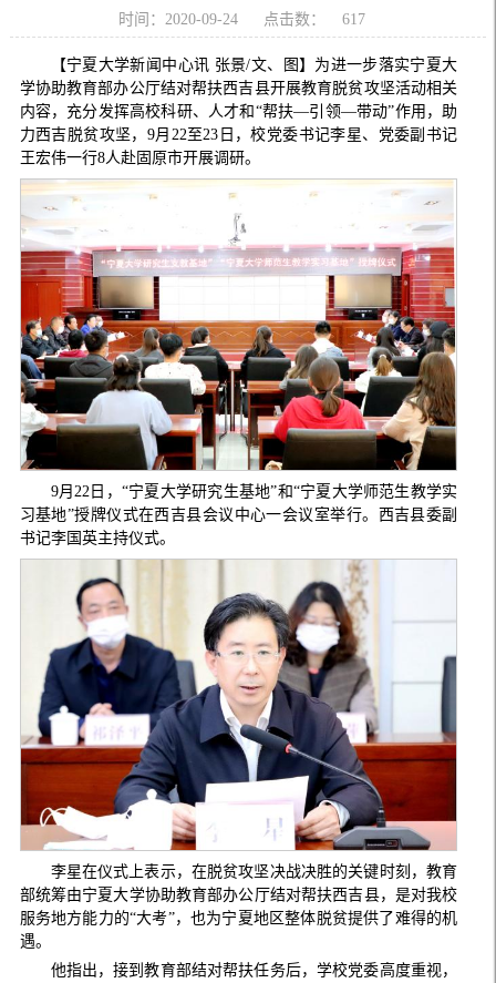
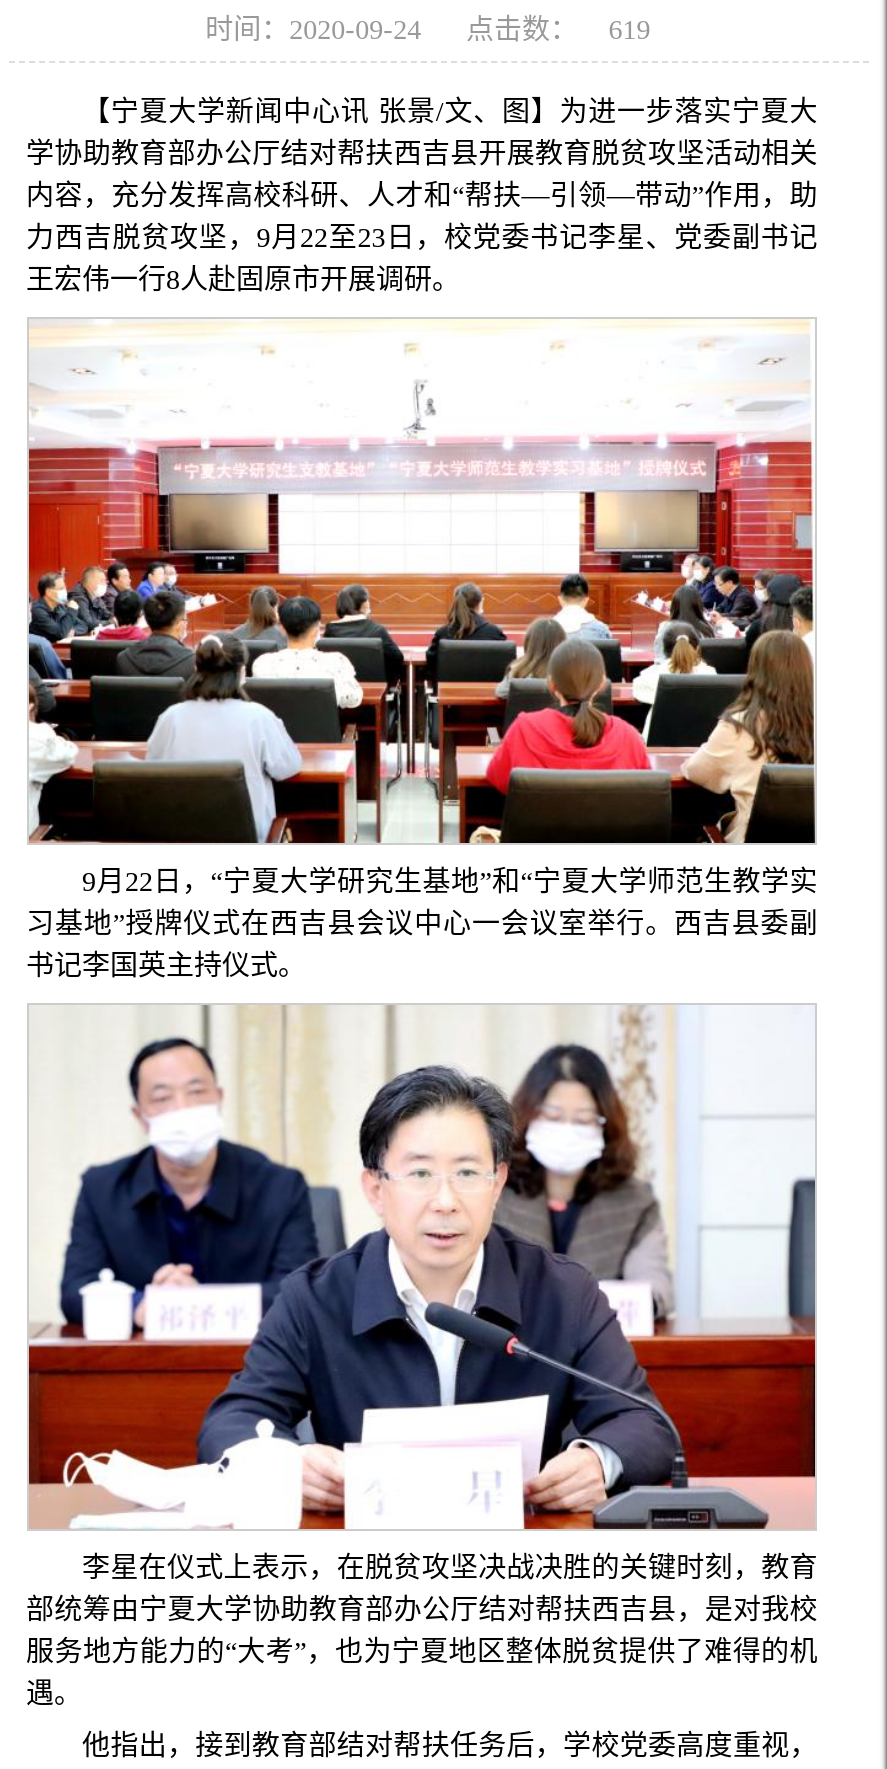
- 时间：2020-09-24 点击数： 617
+ 时间：2020-09-24 点击数： 619
